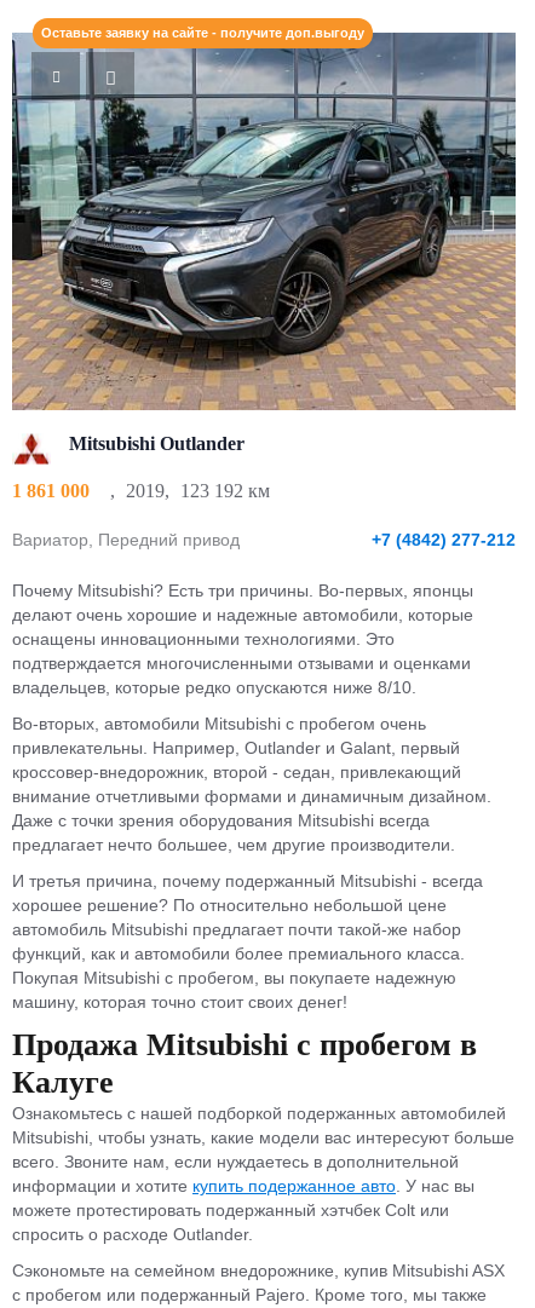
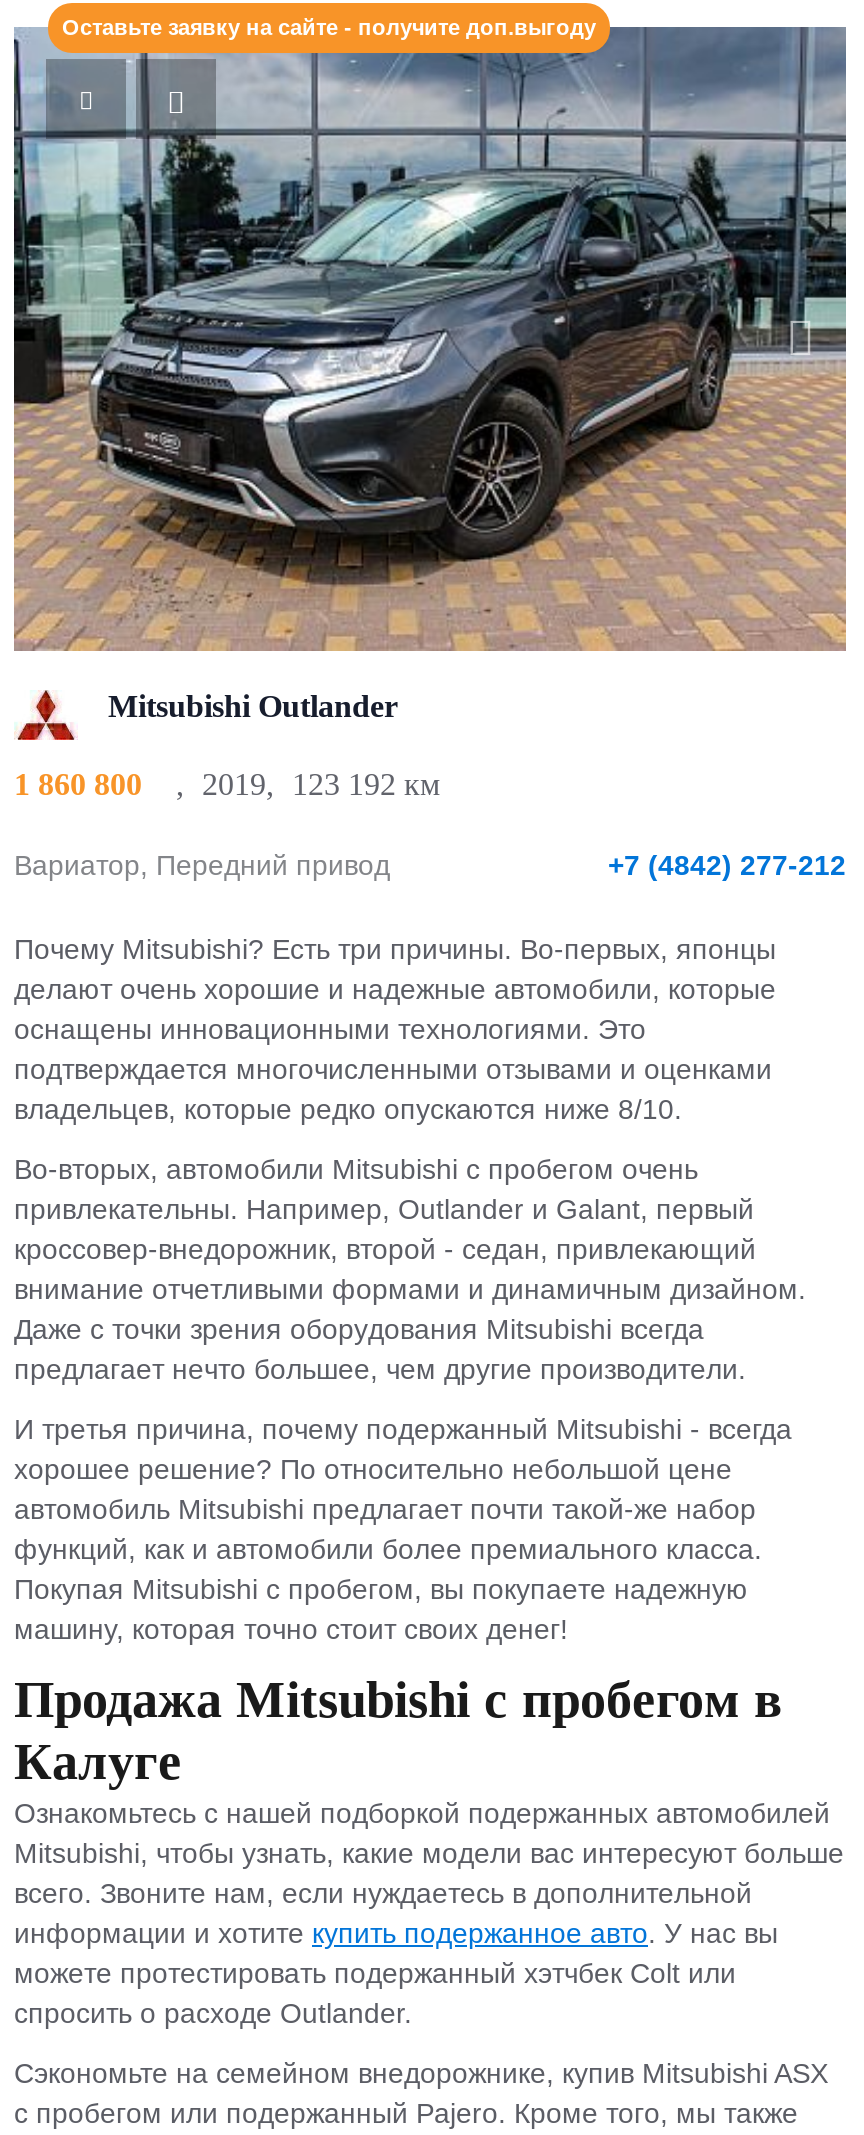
- 1 861 000 , 2019, 123 192 км
+ 1 860 800 , 2019, 123 192 км
